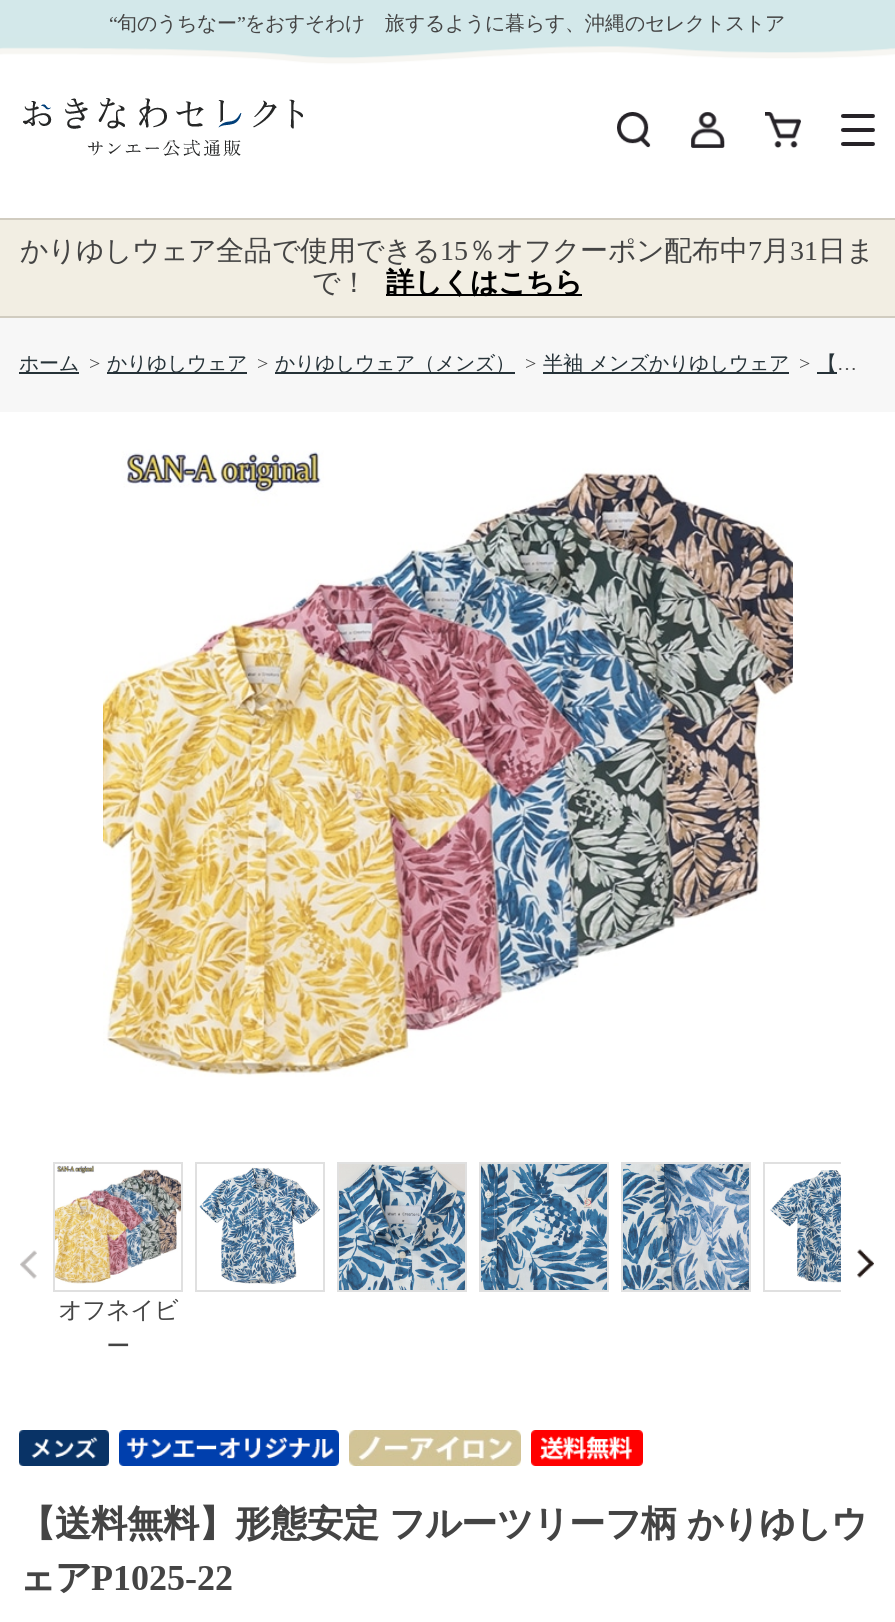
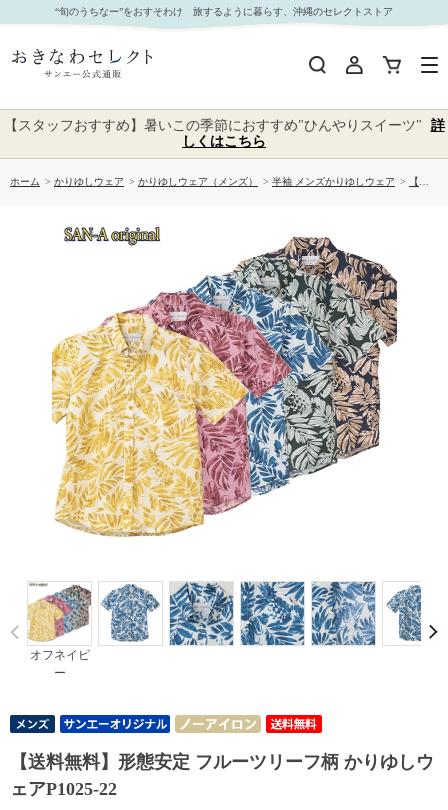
- かりゆしウェア全品で使用できる15％オフクーポン配布中7月31日ま
- で！ 詳しくはこちら
+ 【スタッフおすすめ】暑いこの季節におすすめ"ひんやりスイーツ" 詳
+ しくはこちら
